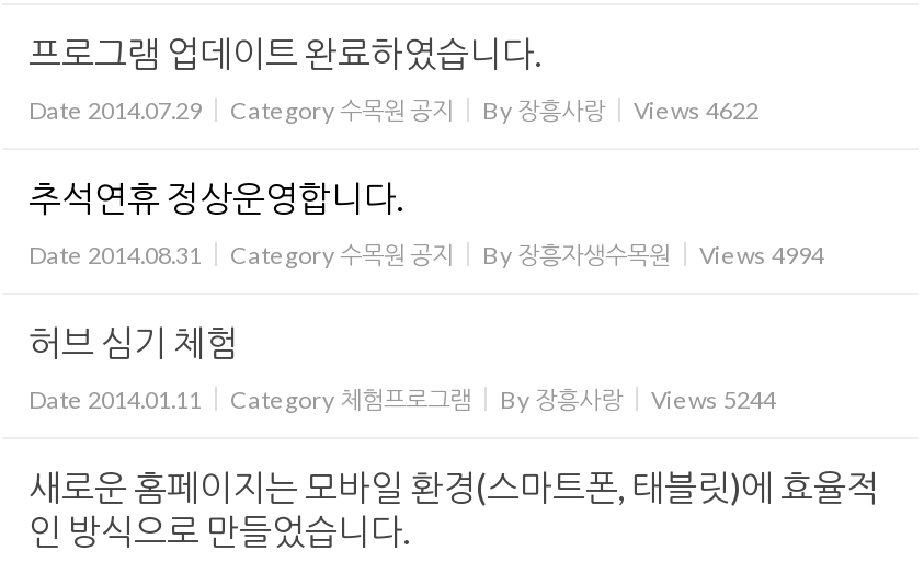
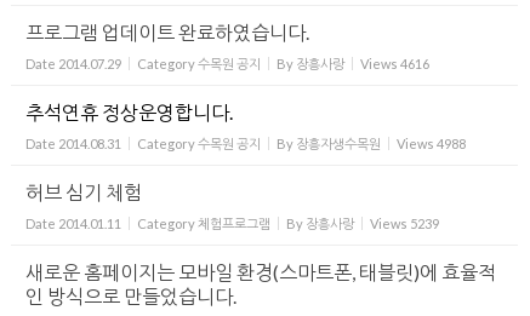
- Date 2014.07.29 Category 수목원 공지 By 장흥사랑 Views 4622
+ Date 2014.07.29 Category 수목원 공지 By 장흥사랑 Views 4616

- Date 2014.08.31 Category 수목원 공지 By 장흥자생수목원 Views 4994
+ Date 2014.08.31 Category 수목원 공지 By 장흥자생수목원 Views 4988

- Date 2014.01.11 Category 체험프로그램 By 장흥사랑 Views 5244
+ Date 2014.01.11 Category 체험프로그램 By 장흥사랑 Views 5239
